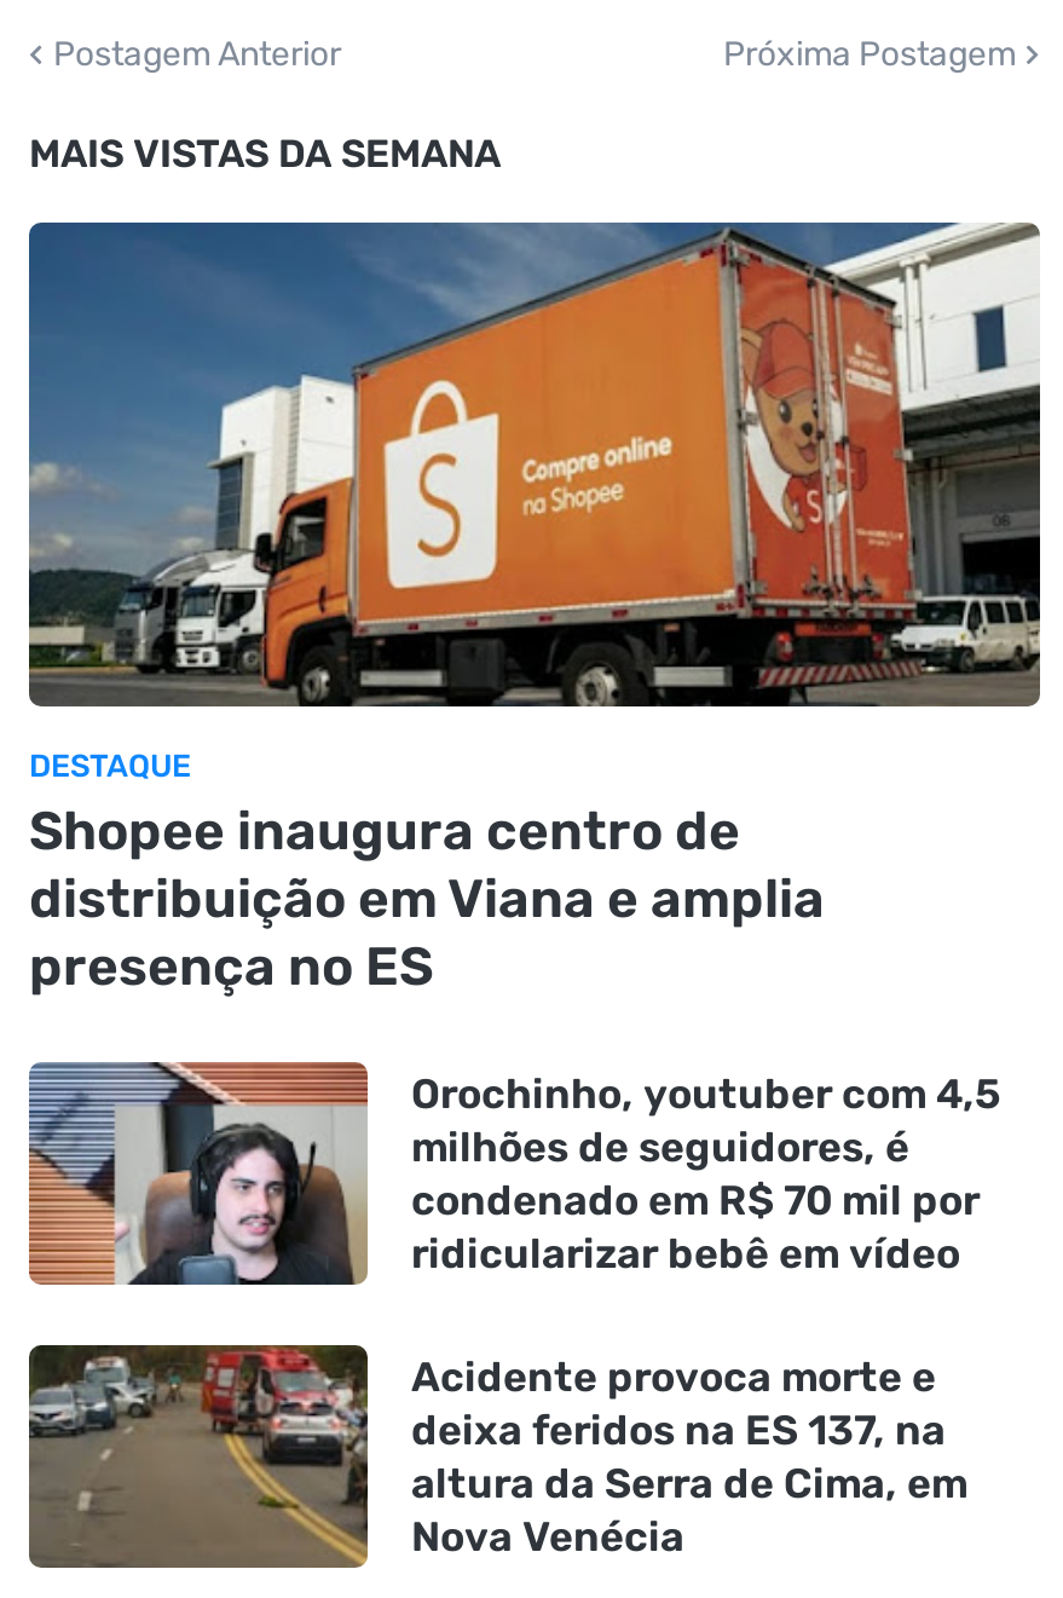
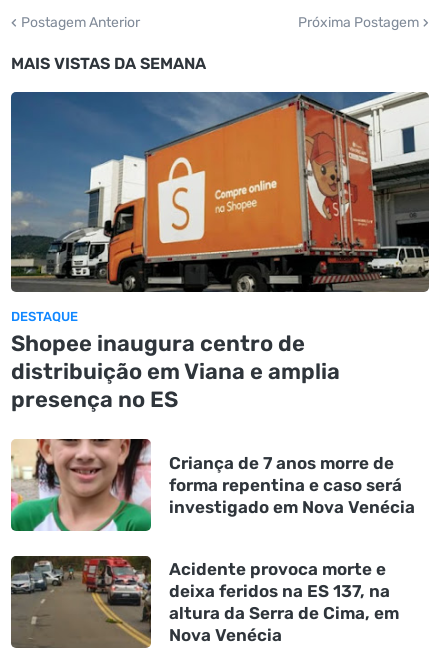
- [image]
- Orochinho, youtuber com 4,5
- milhões de seguidores, é
- condenado em R$ 70 mil por
- ridicularizar bebê em vídeo
+ [image]
+ Criança de 7 anos morre de
+ forma repentina e caso será
+ investigado em Nova Venécia
